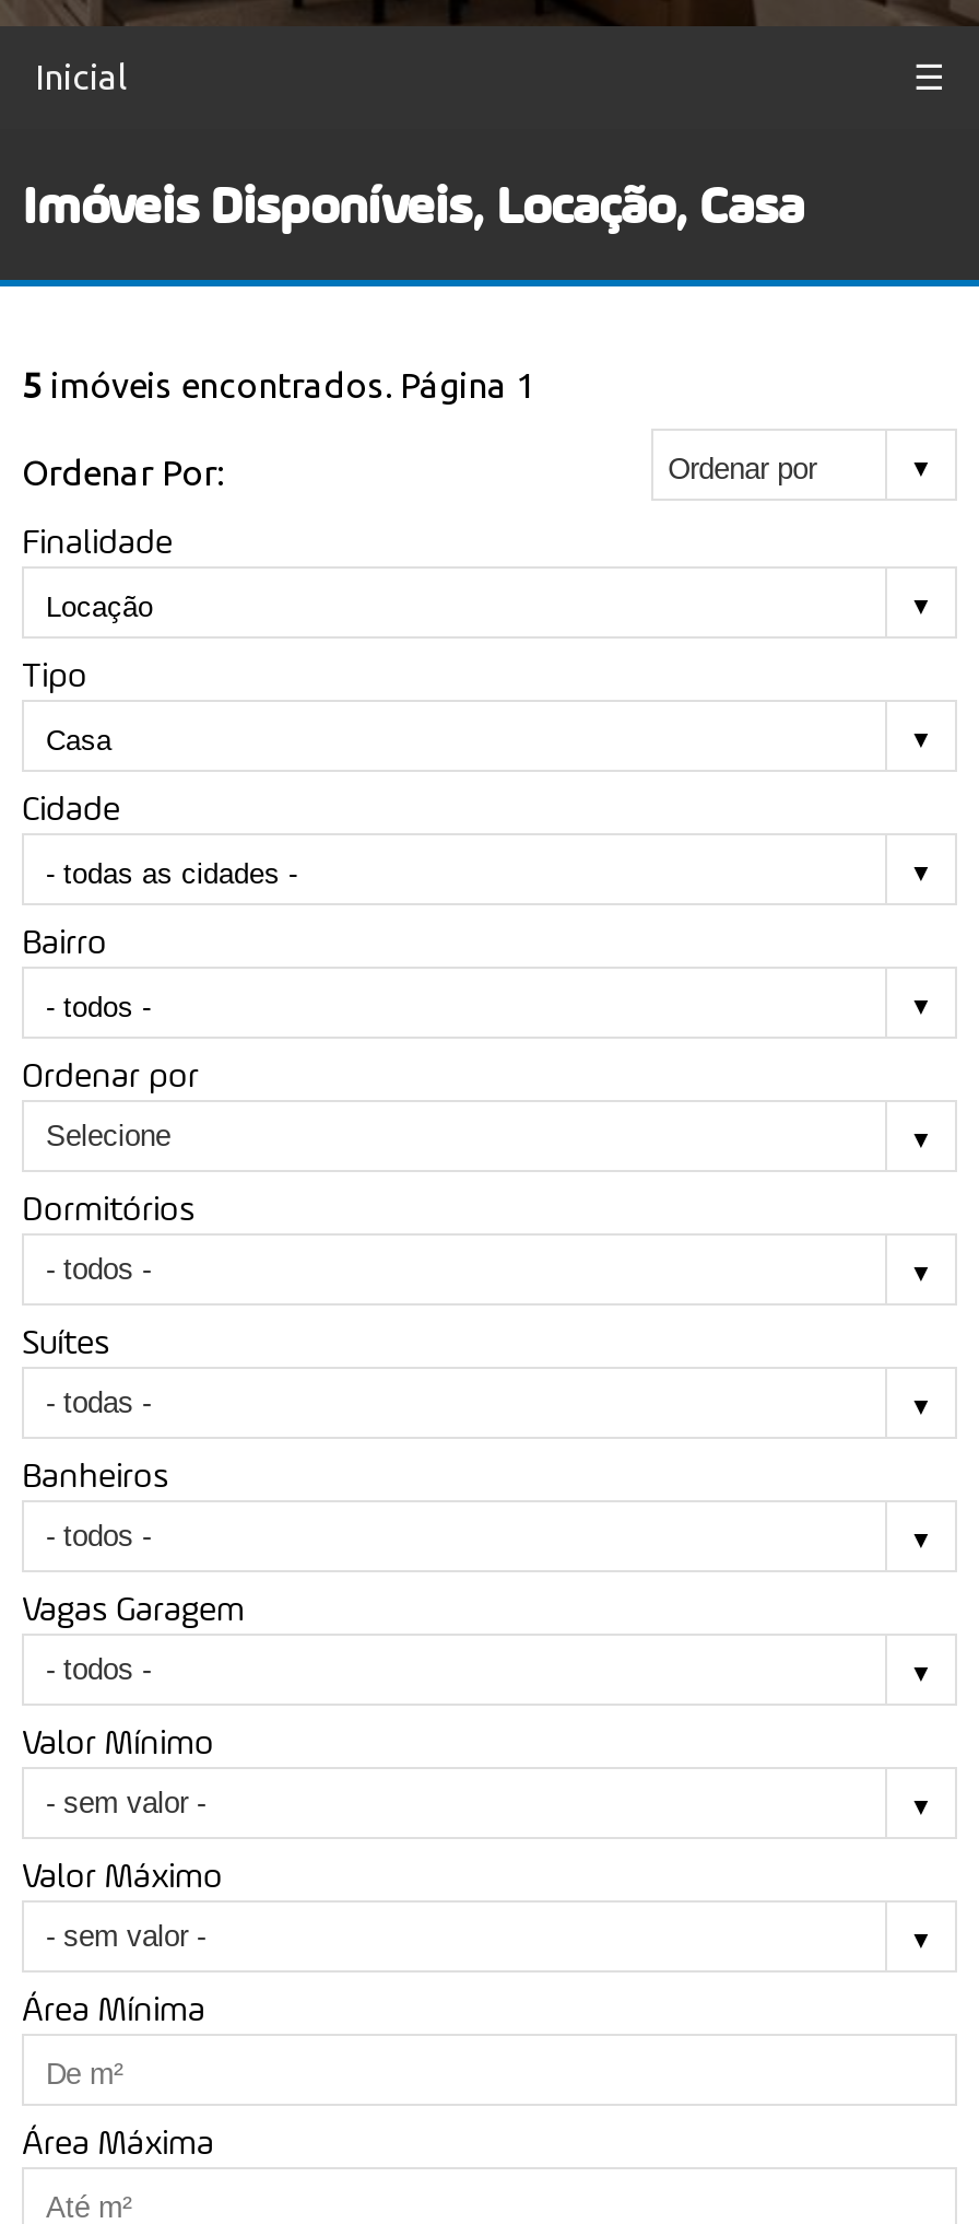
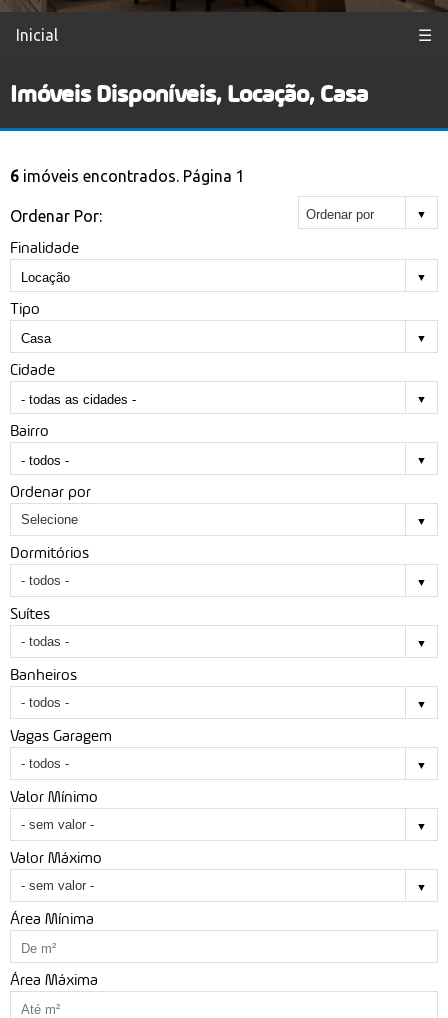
- 5 imóveis encontrados. Página 1
+ 6 imóveis encontrados. Página 1
